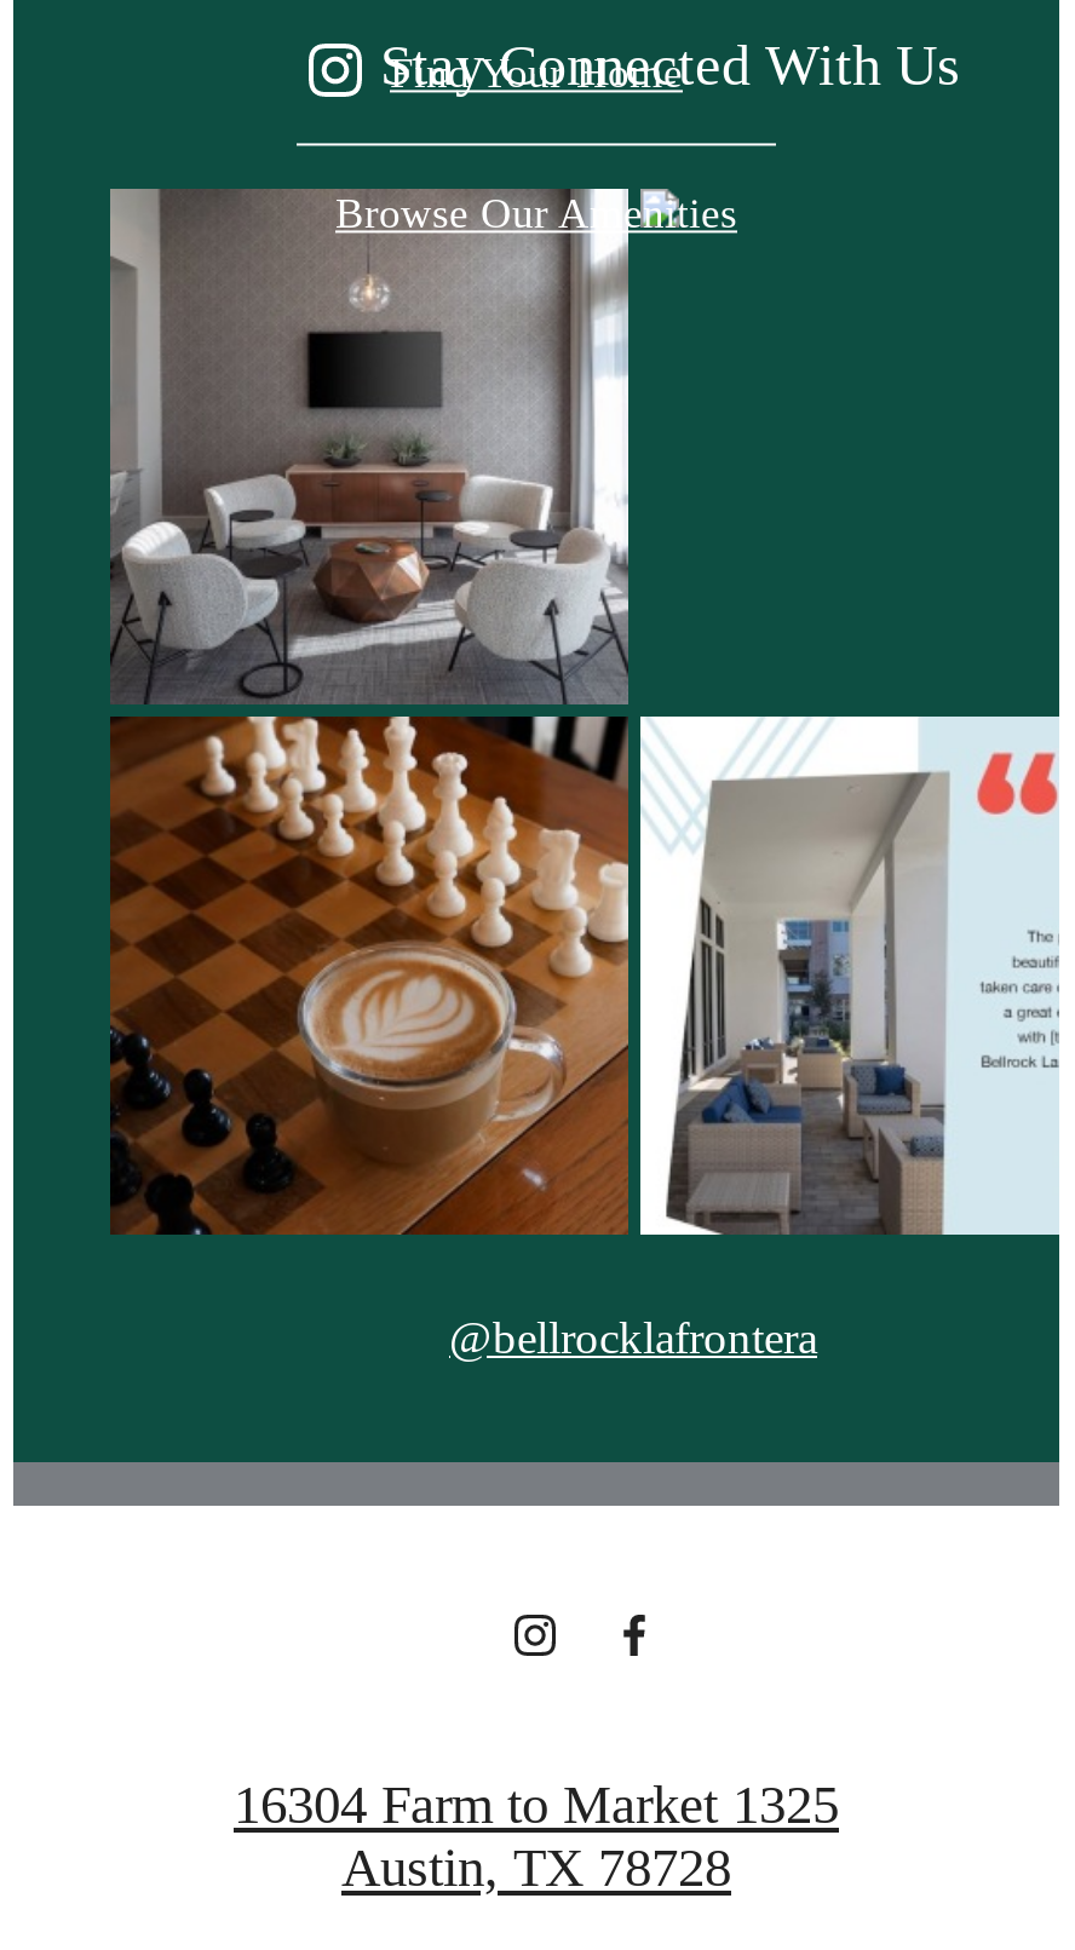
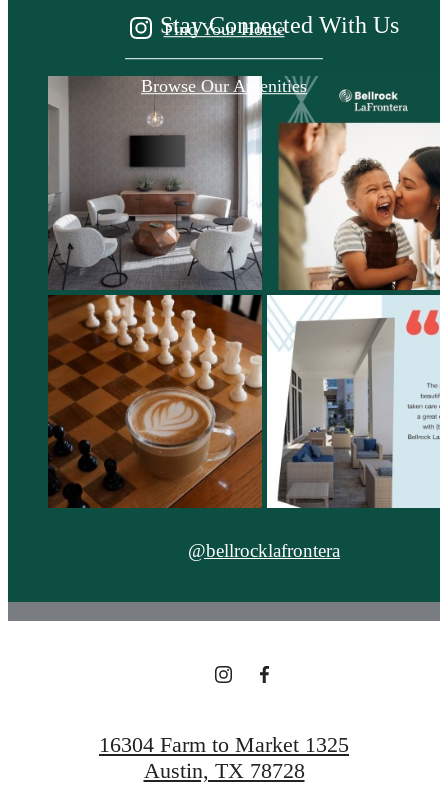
+ [image]
